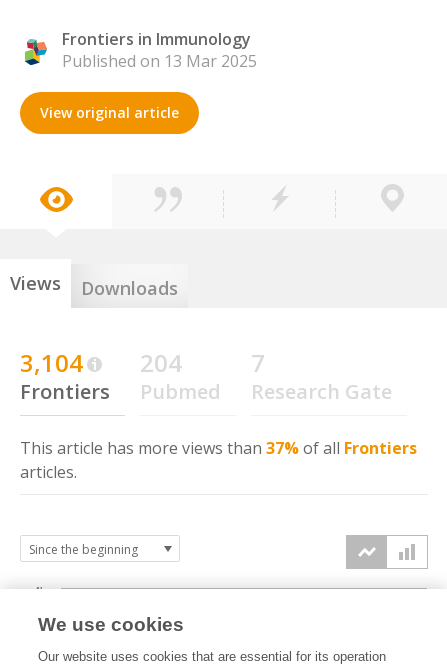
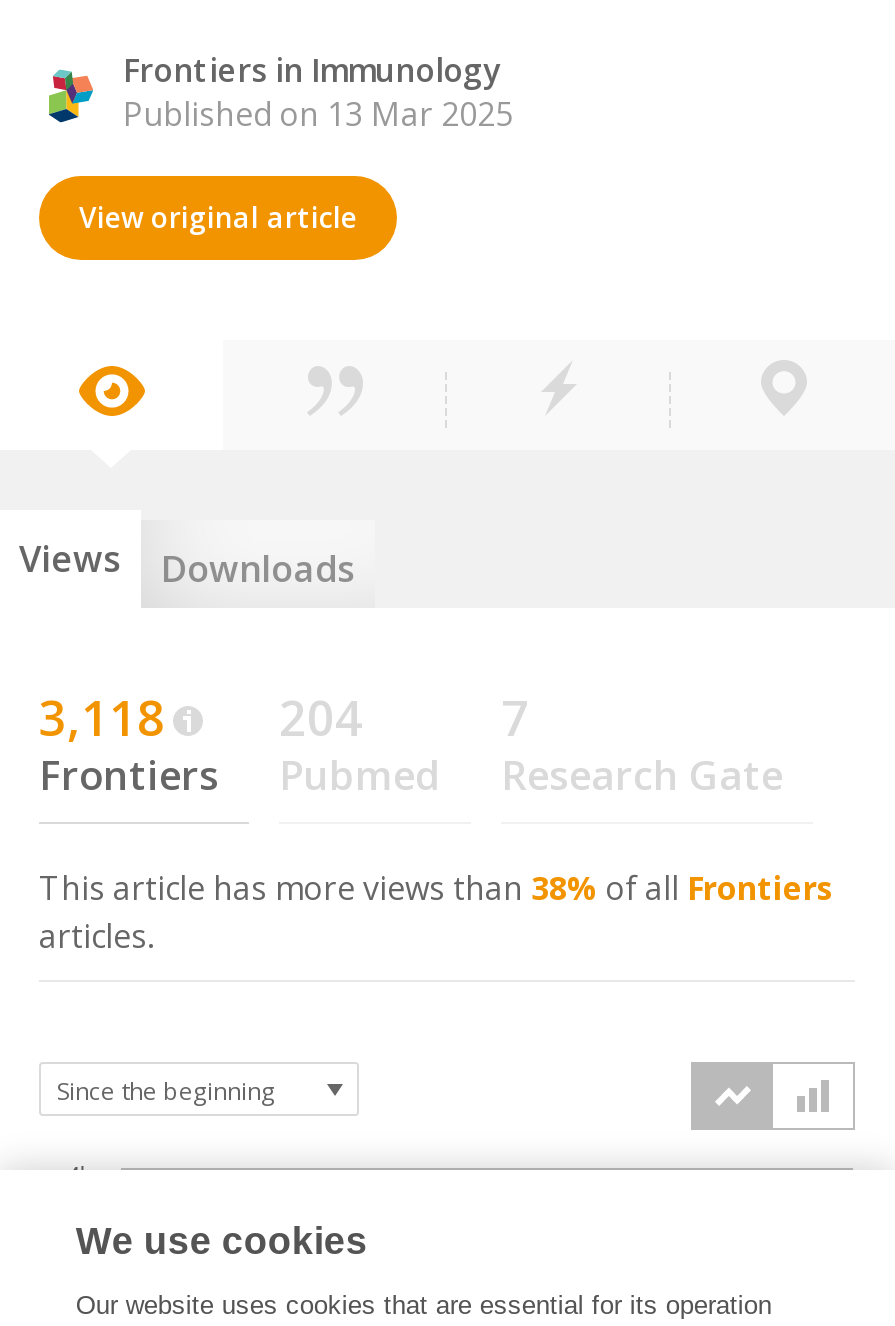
- 3,104
+ 3,118

- This article has more views than 37% of all Frontiers
+ This article has more views than 38% of all Frontiers
